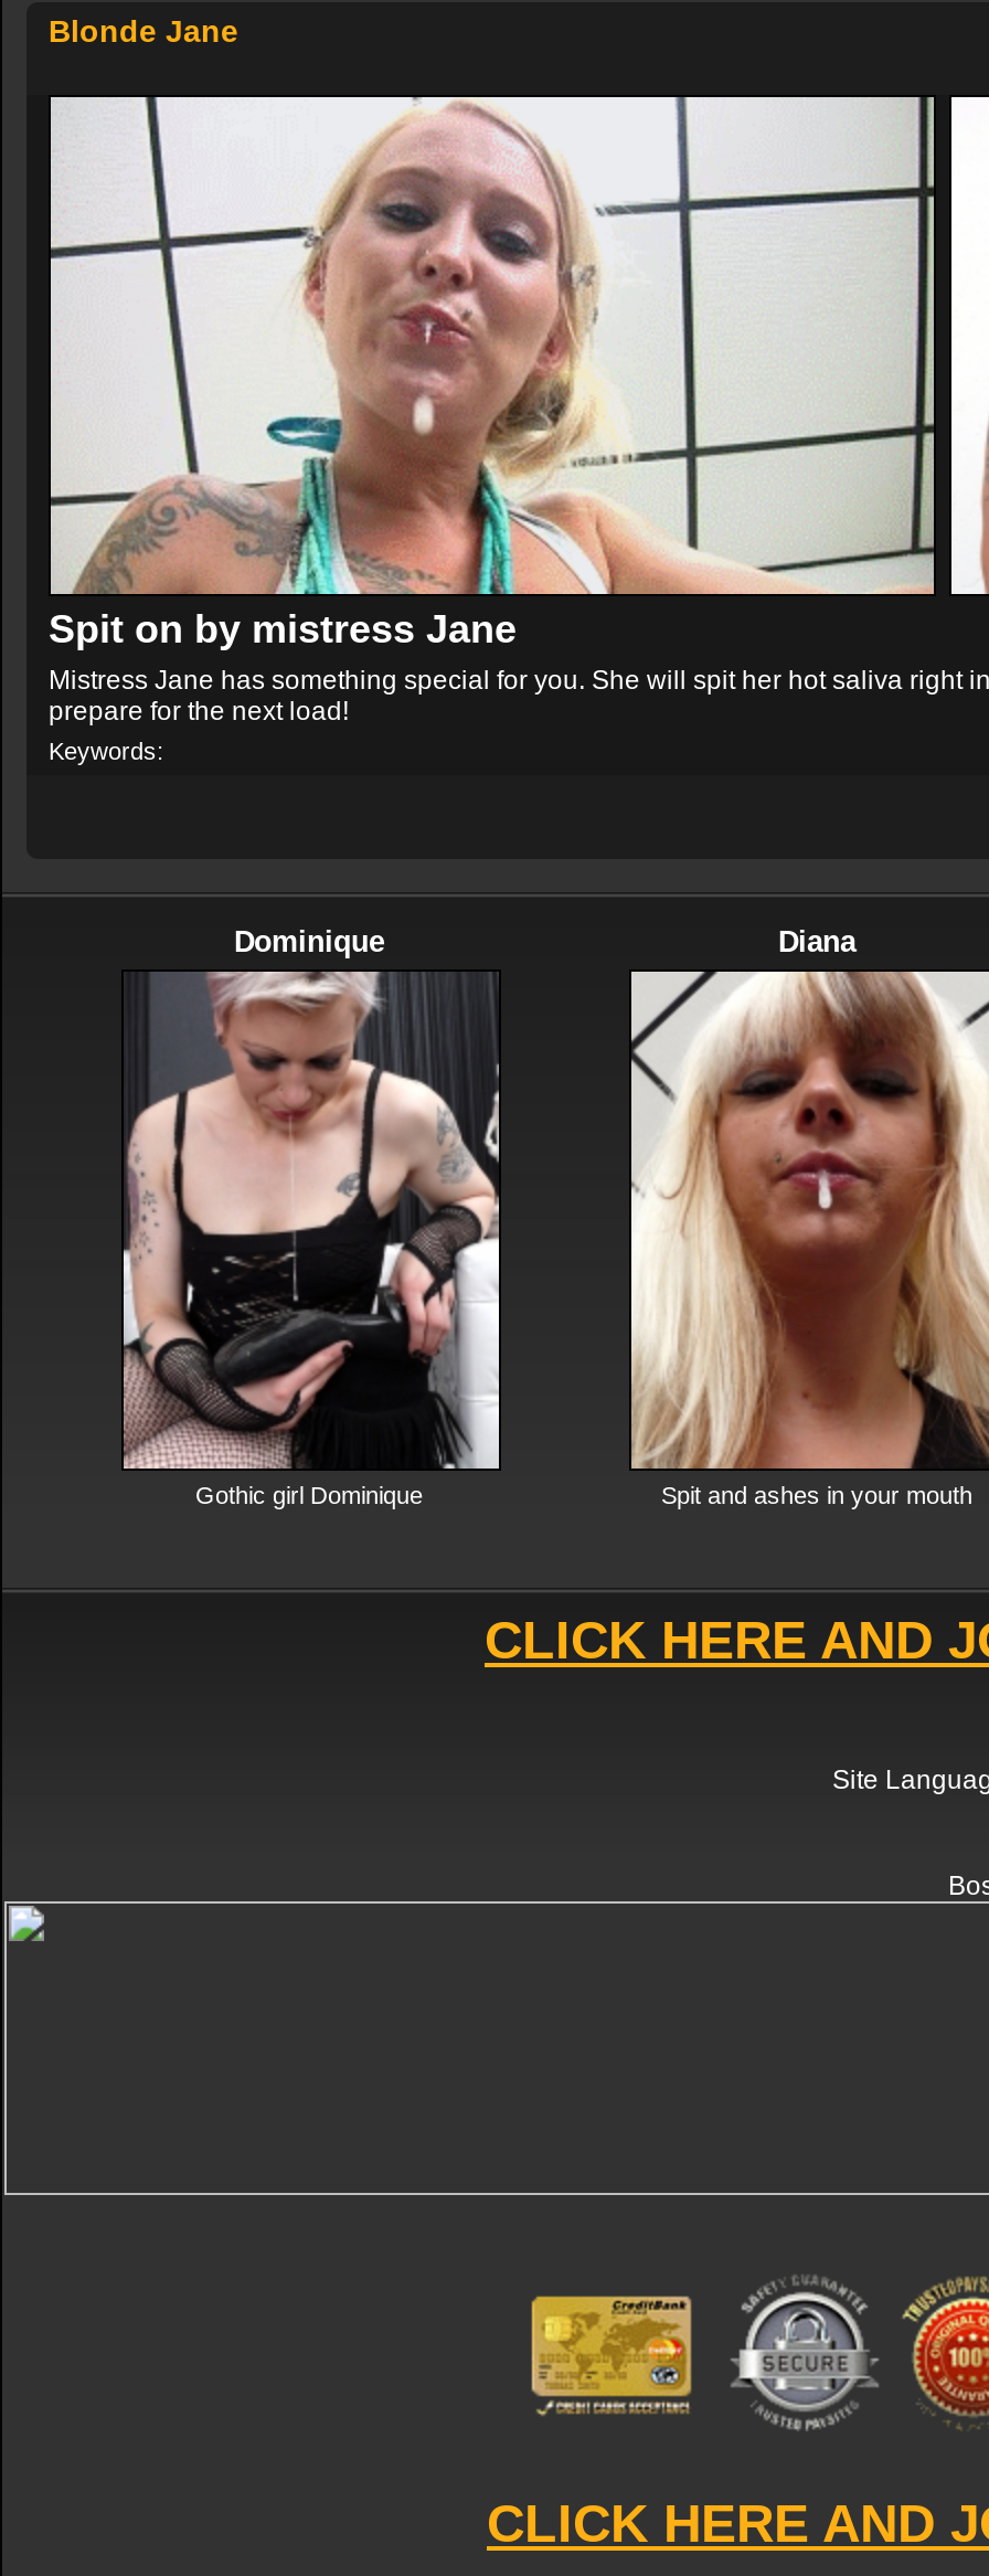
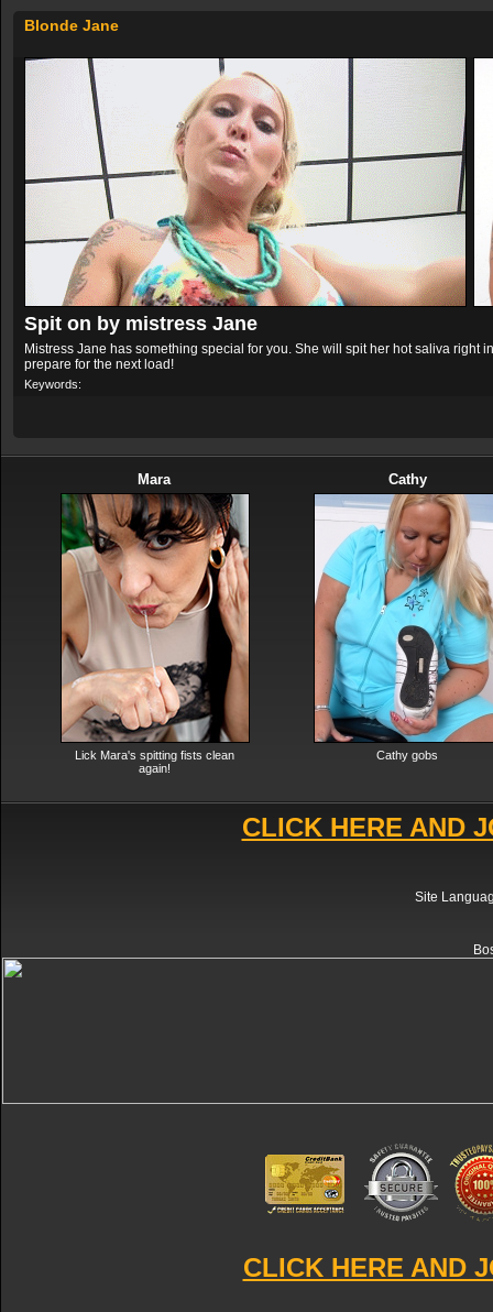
- [image]
+ [image]

- Dominique
+ Mara

- Diana
+ Cathy

- [image]
- Gothic girl Dominique
+ [image]
+ Lick Mara's spitting fists clean
+ again!

- [image]
- Spit and ashes in your mouth
+ [image]
+ Cathy gobs
